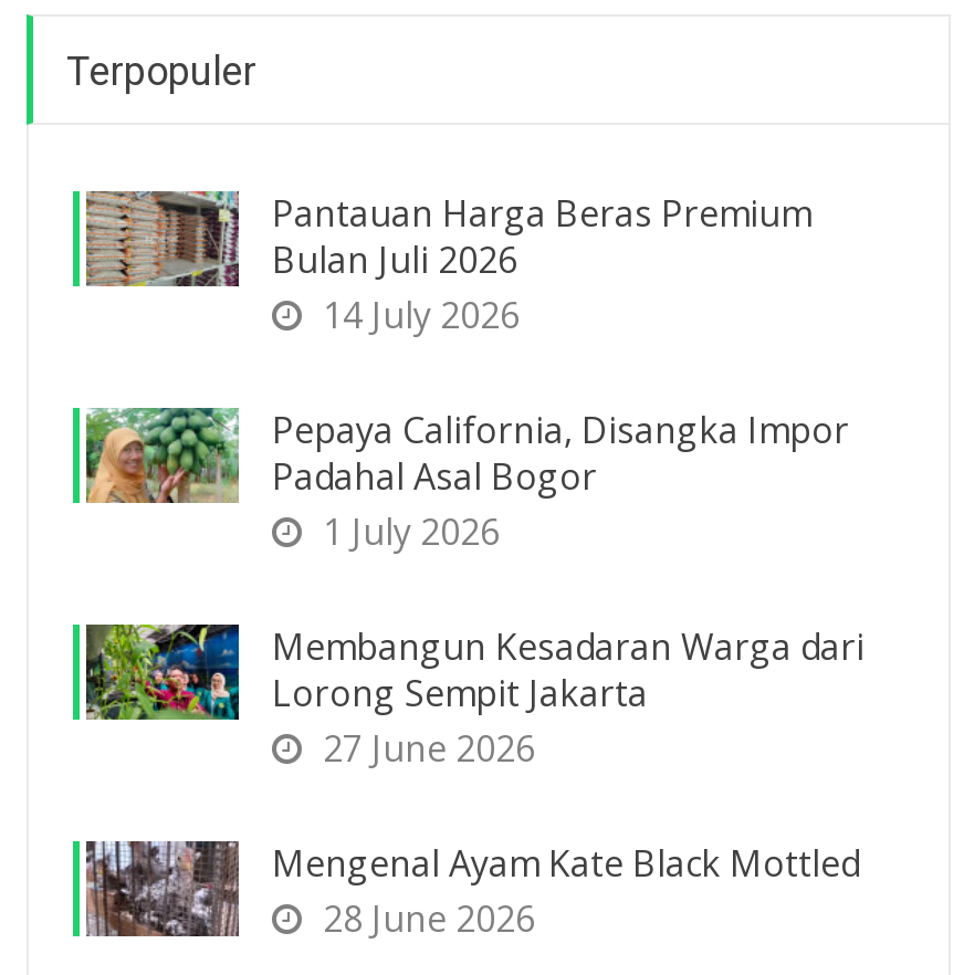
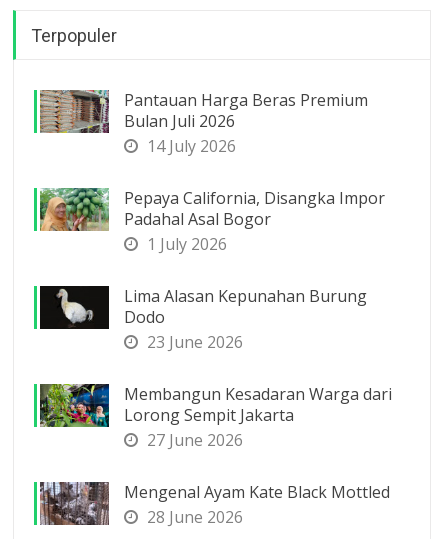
+ [image]
+ Lima Alasan Kepunahan Burung
+ Dodo
+ 23 June 2026
